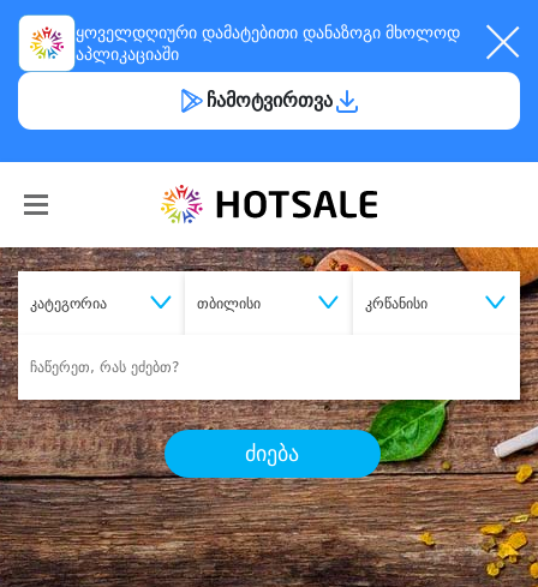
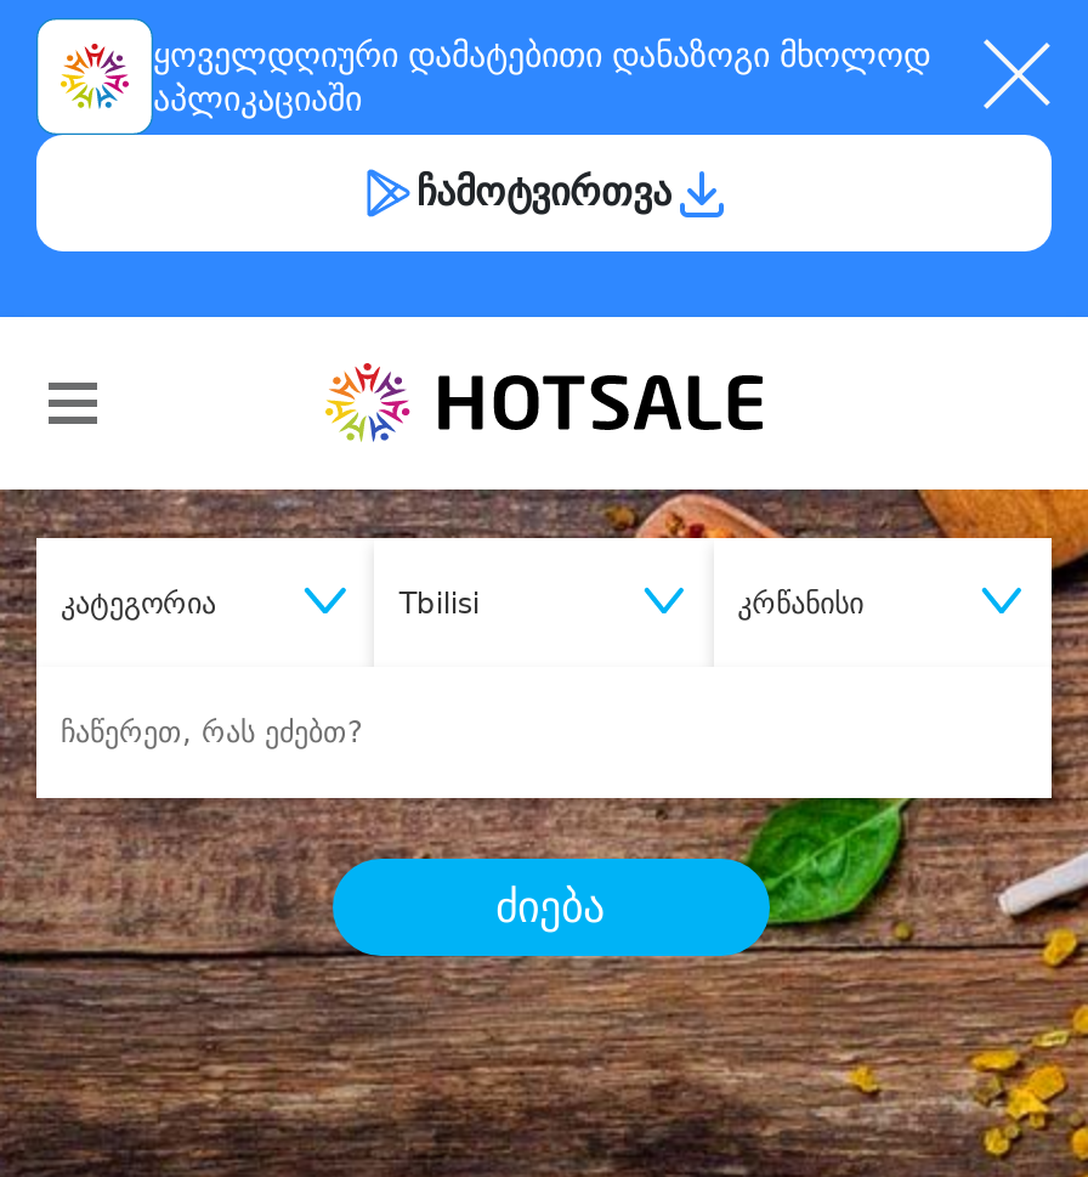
- თბილისი
+ Tbilisi
